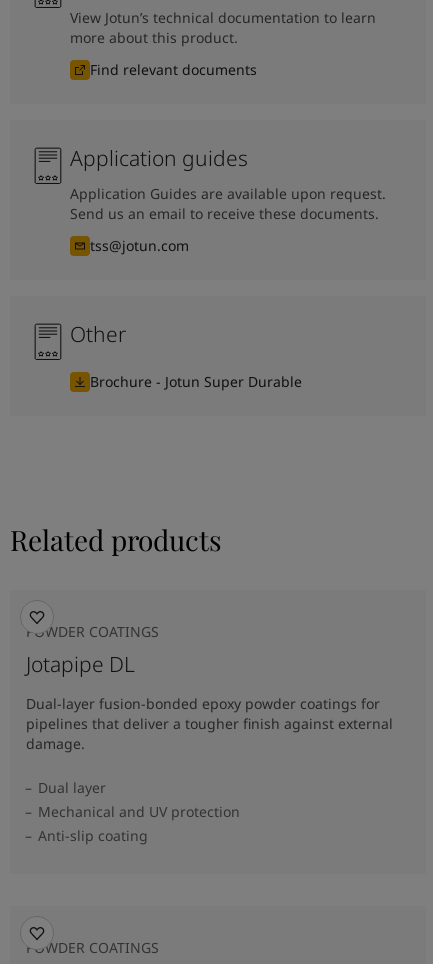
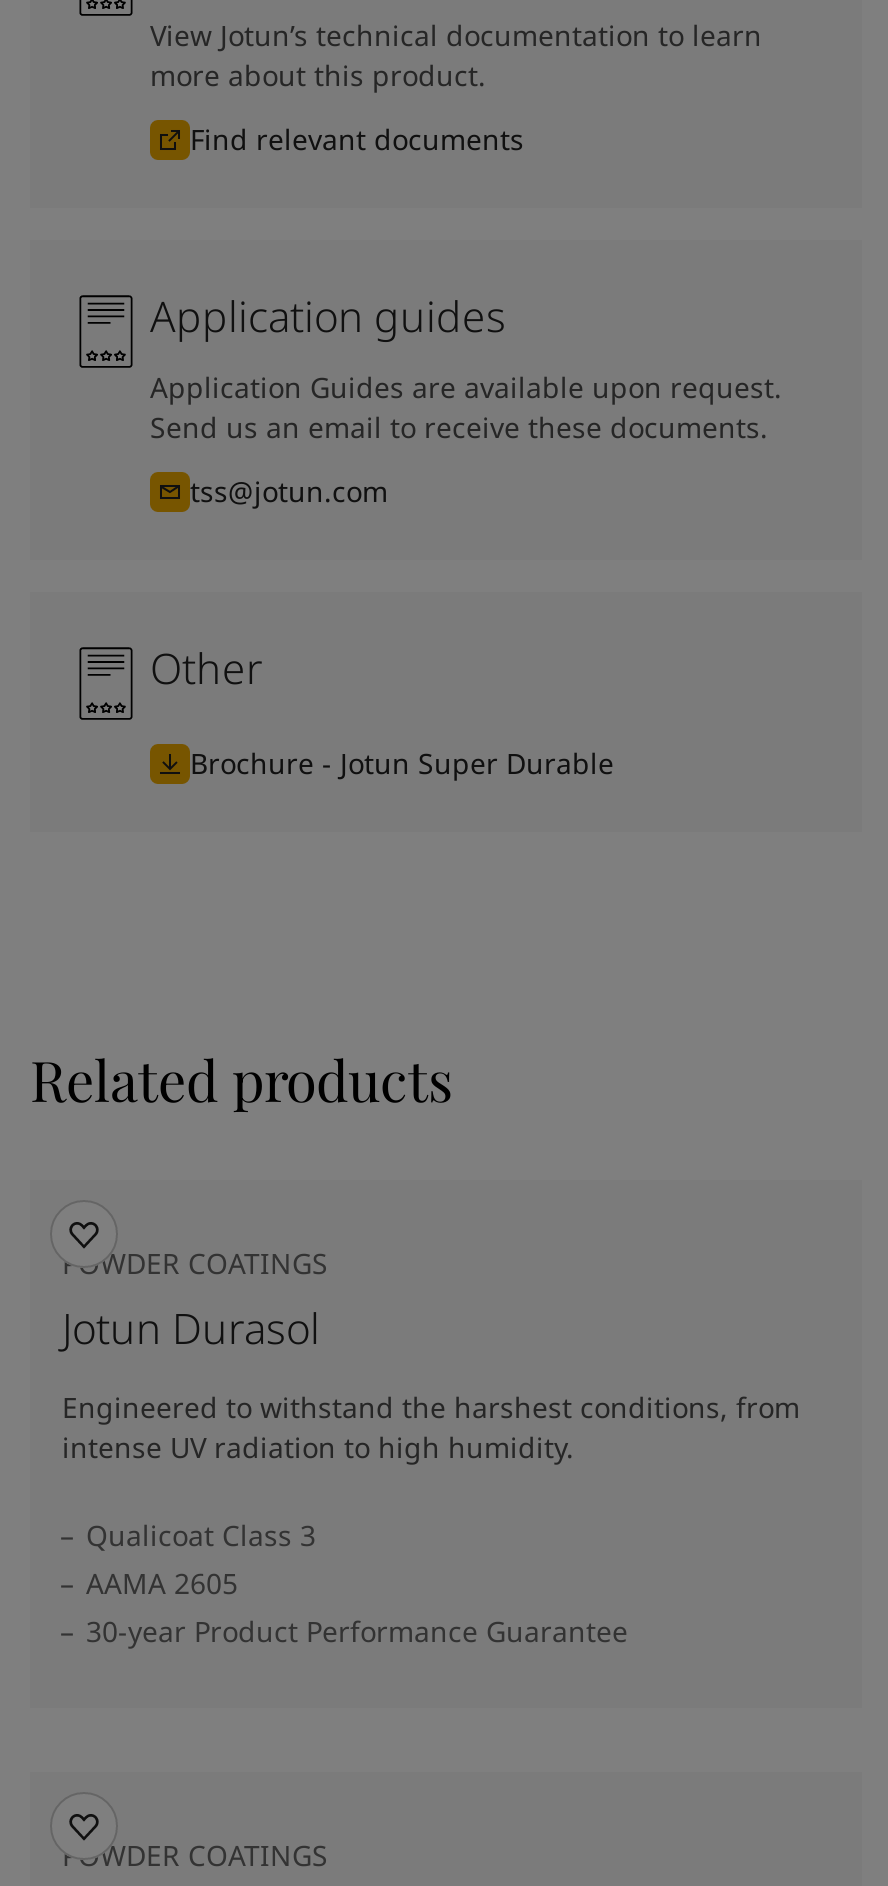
- Jotapipe DL
+ Jotun Durasol

- Dual-layer fusion-bonded epoxy powder coatings for
- pipelines that deliver a tougher finish against external
- damage.
+ Engineered to withstand the harshest conditions, from
+ intense UV radiation to high humidity.

- Dual layer
- Mechanical and UV protection
- Anti-slip coating
+ Qualicoat Class 3
+ AAMA 2605
+ 30-year Product Performance Guarantee
